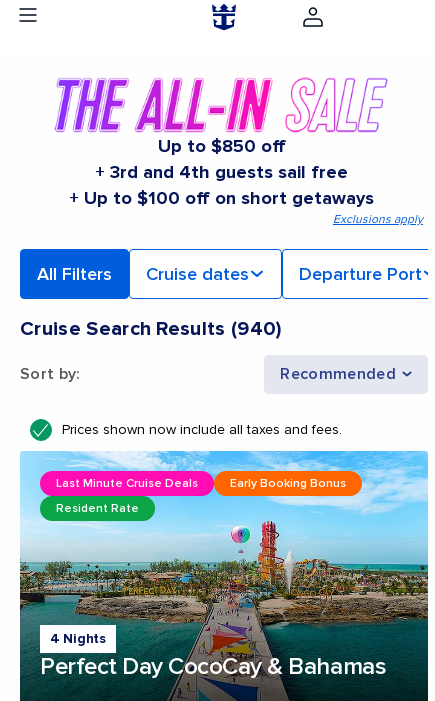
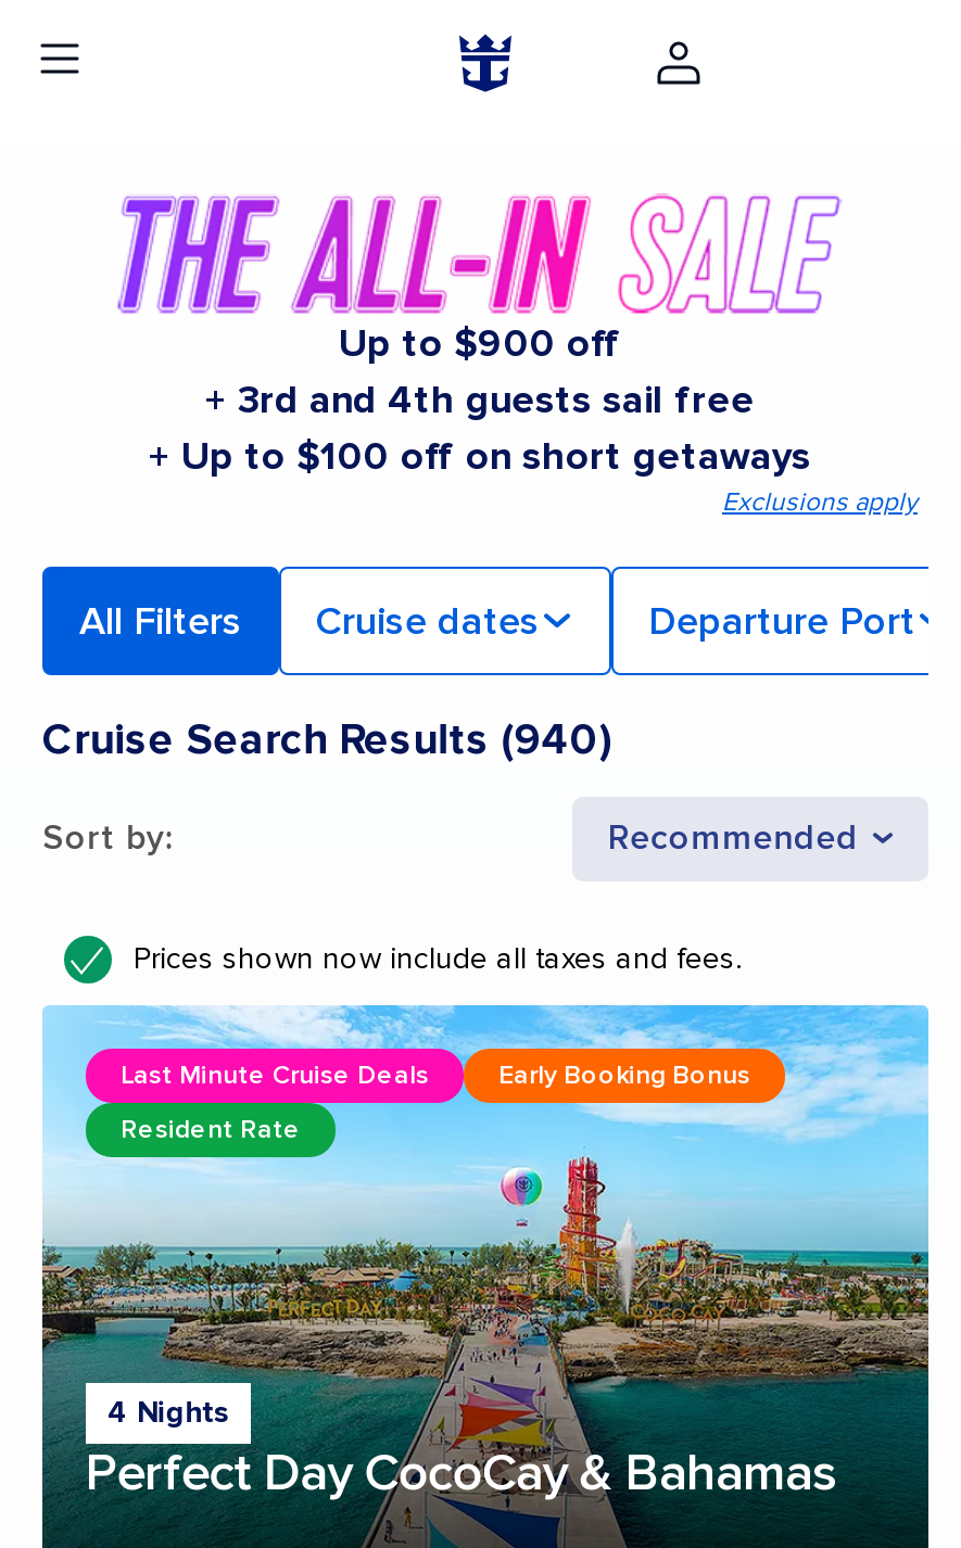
- Up to $850 off
+ Up to $900 off
